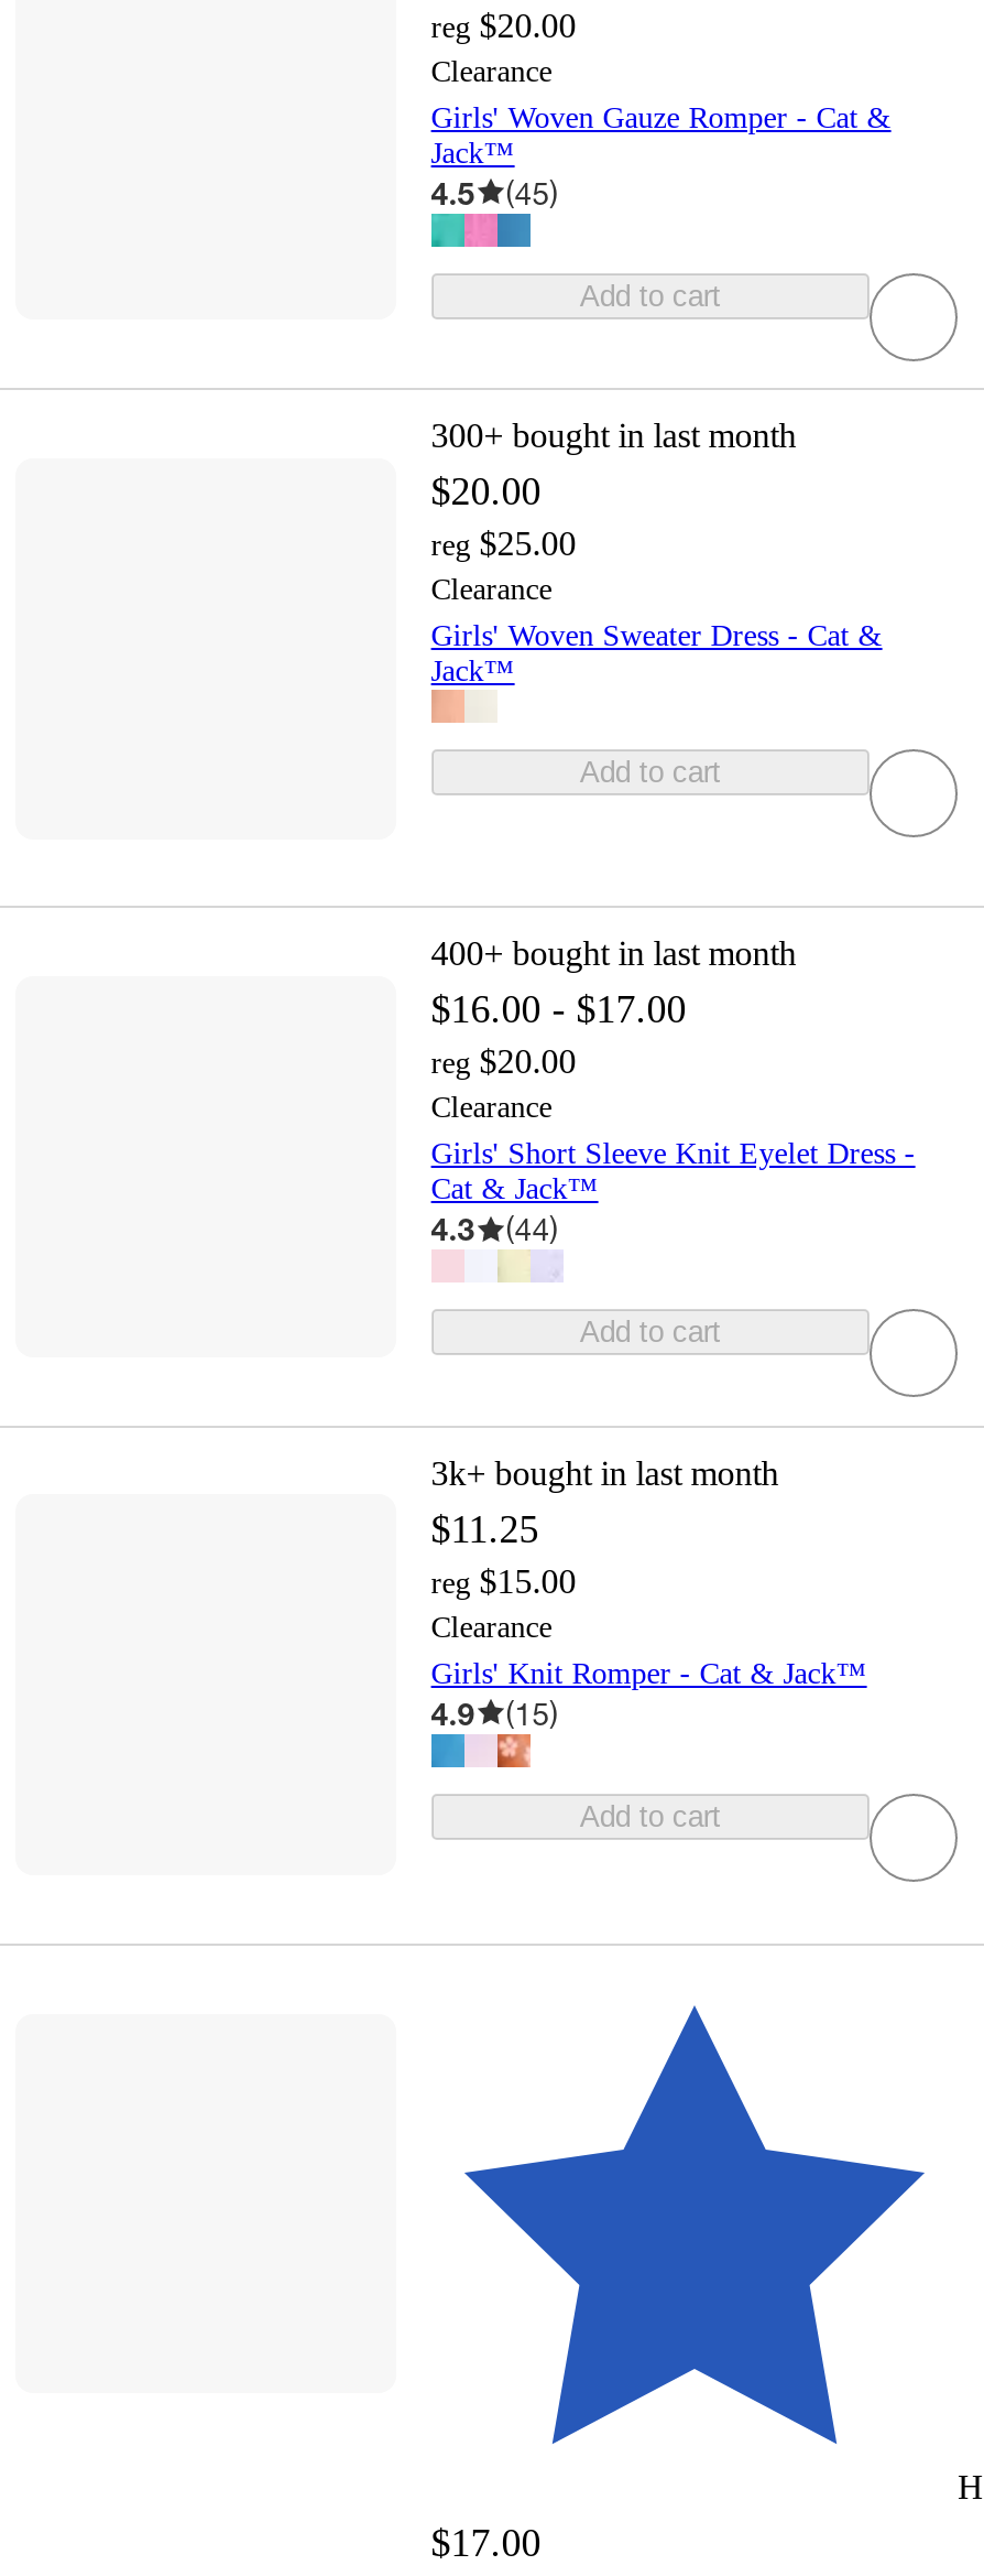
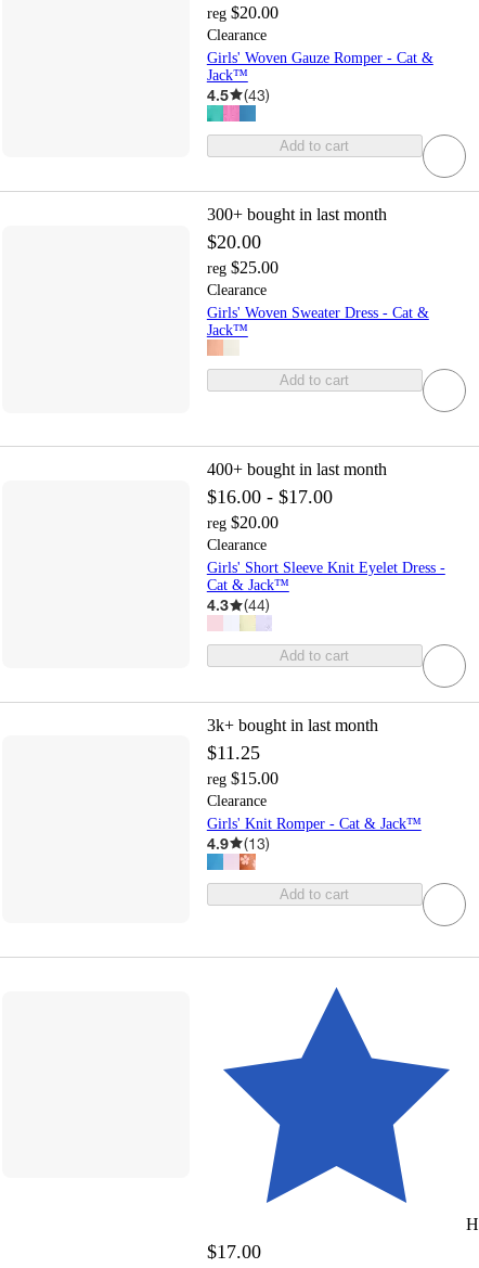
- 4.5 (45)
+ 4.5 (43)

- 4.9 (15)
+ 4.9 (13)
